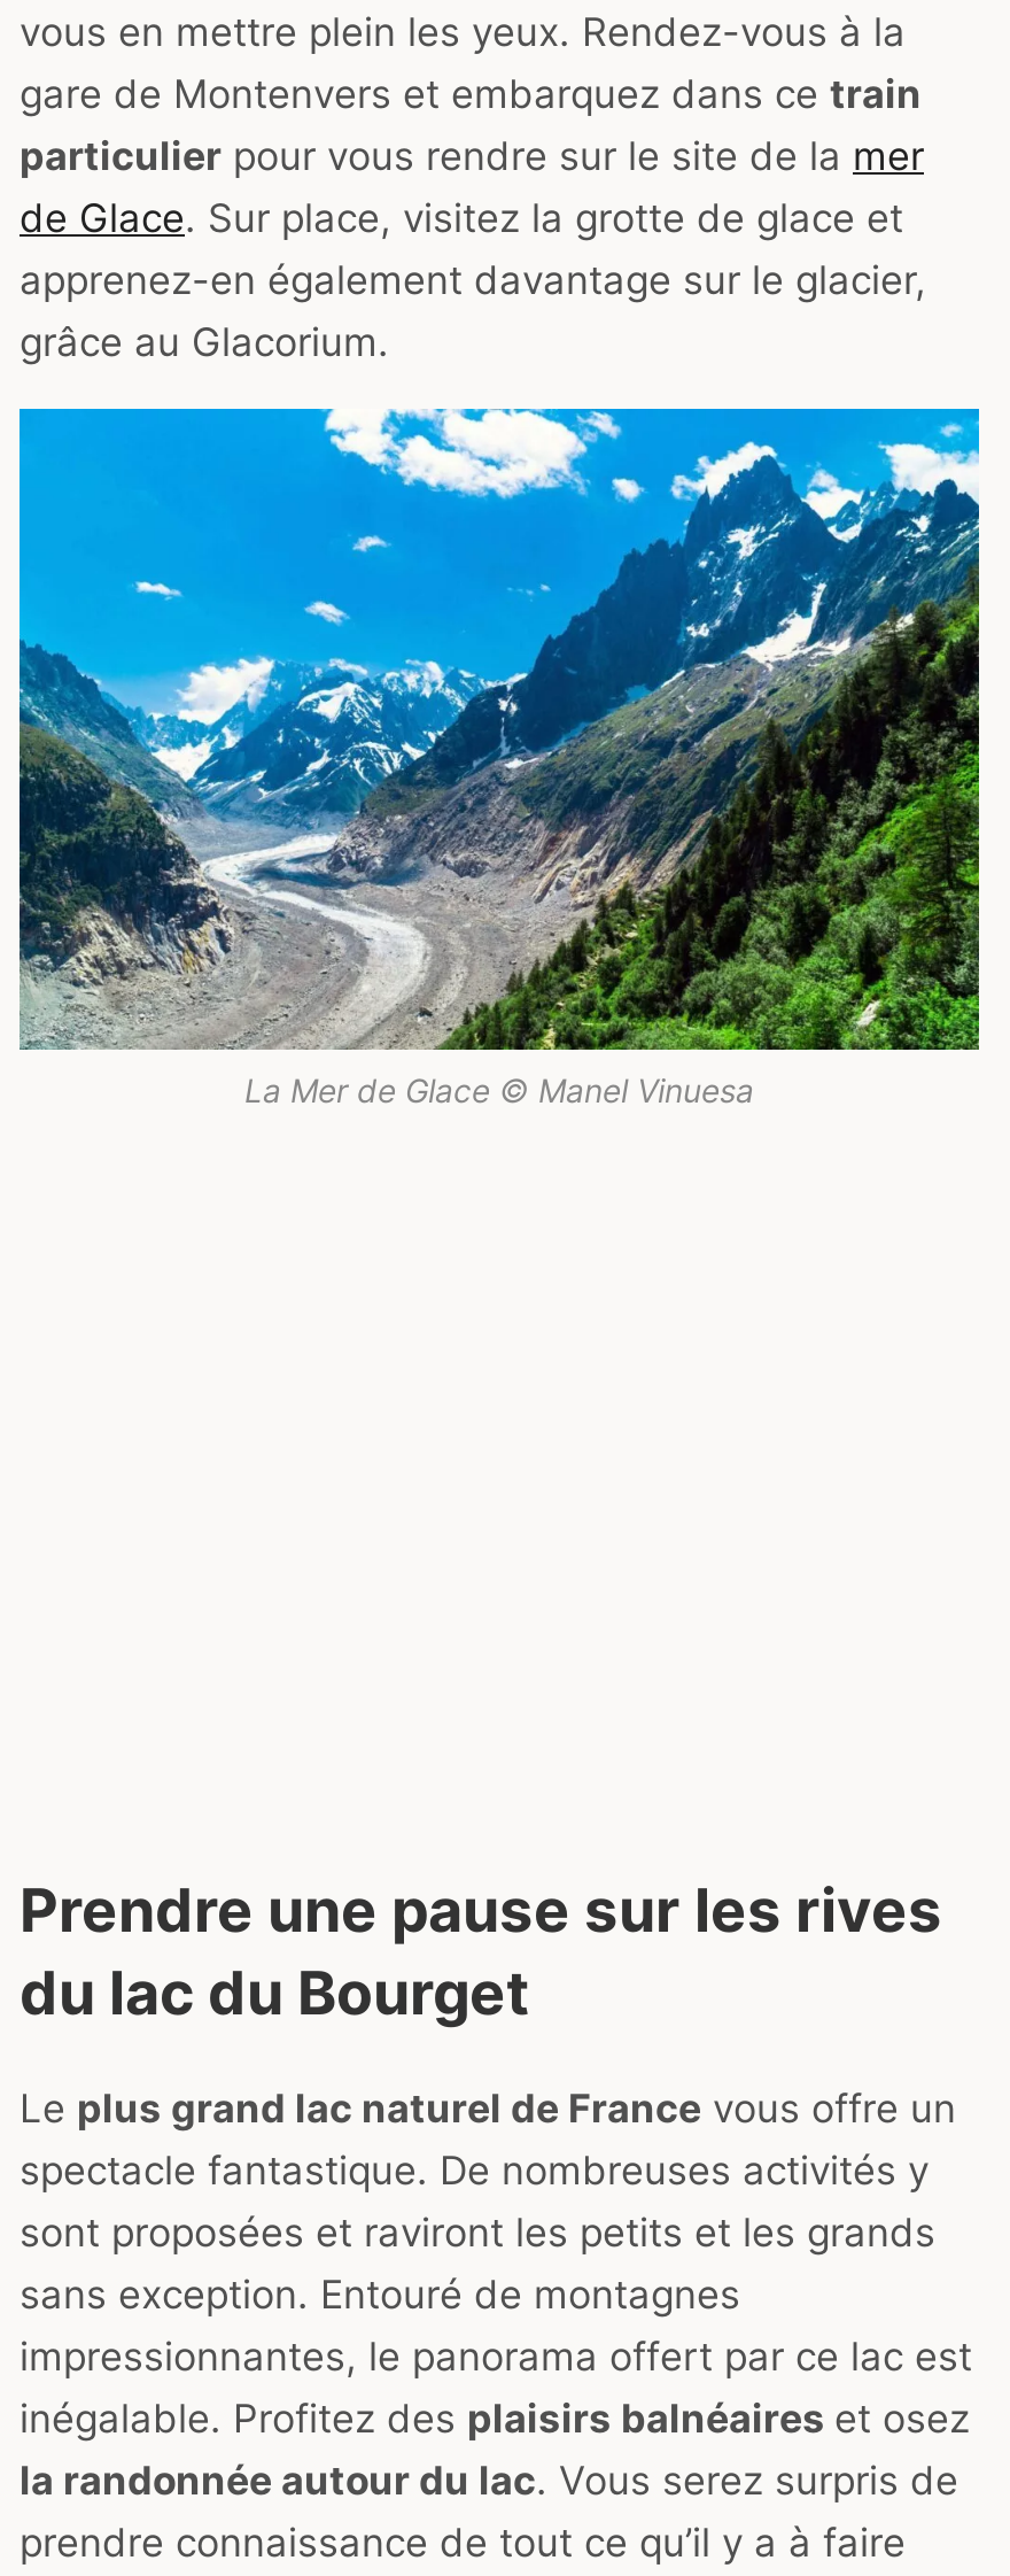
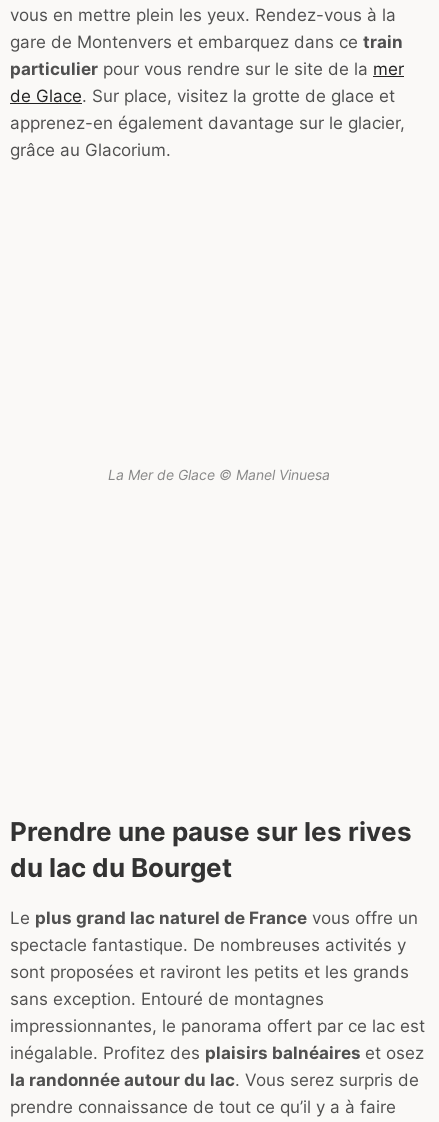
- [image]
